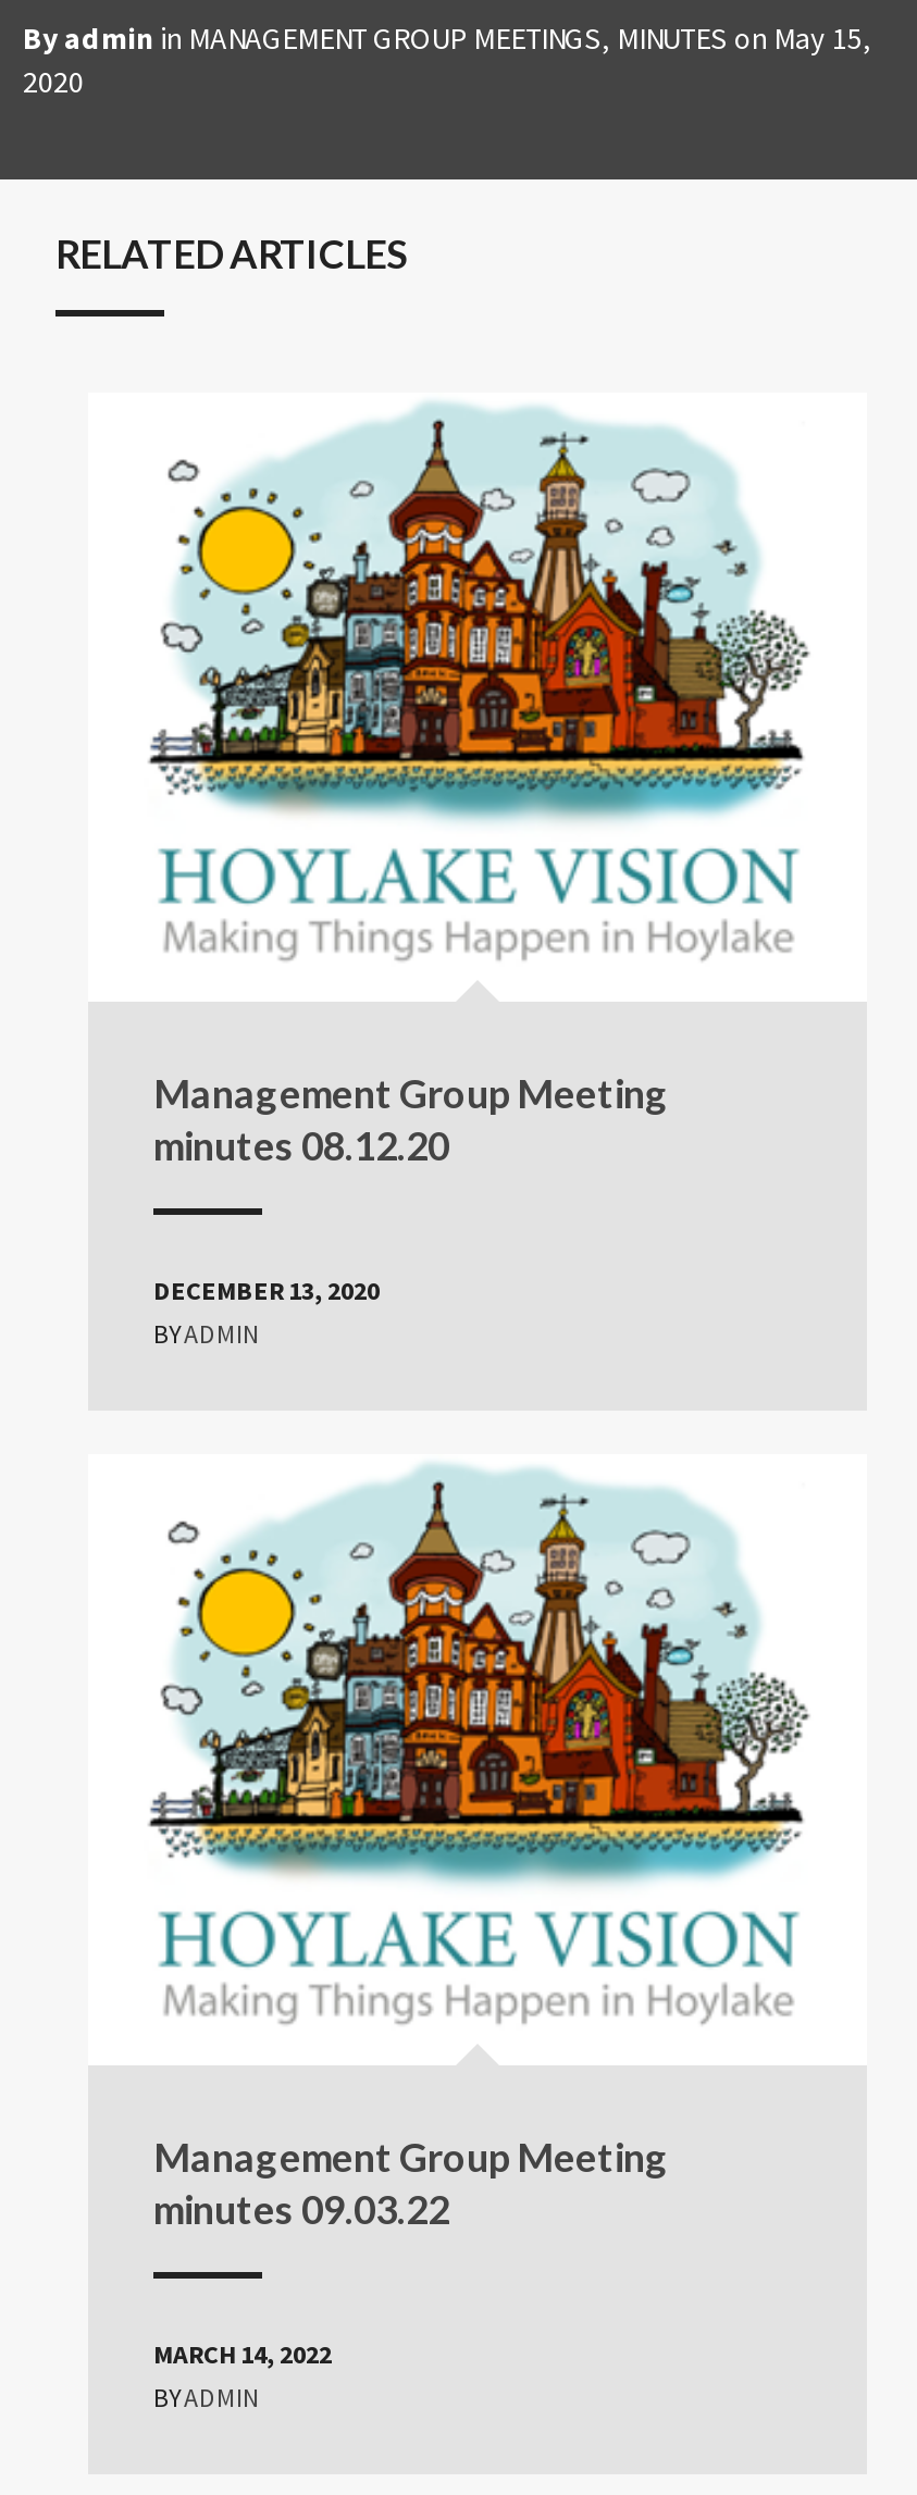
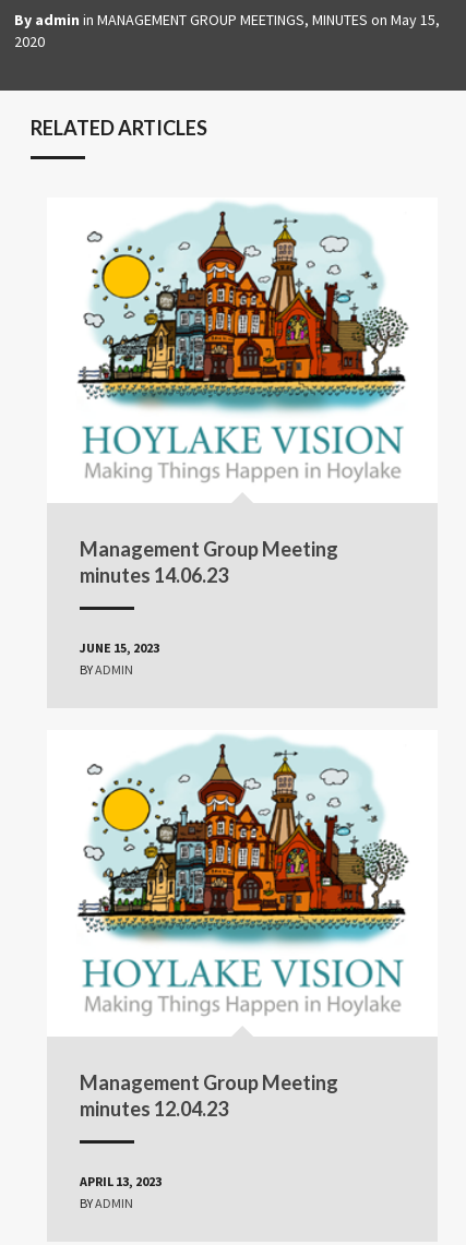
- minutes 08.12.20
+ minutes 14.06.23

- DECEMBER 13, 2020
+ JUNE 15, 2023

- minutes 09.03.22
+ minutes 12.04.23

- MARCH 14, 2022
+ APRIL 13, 2023
